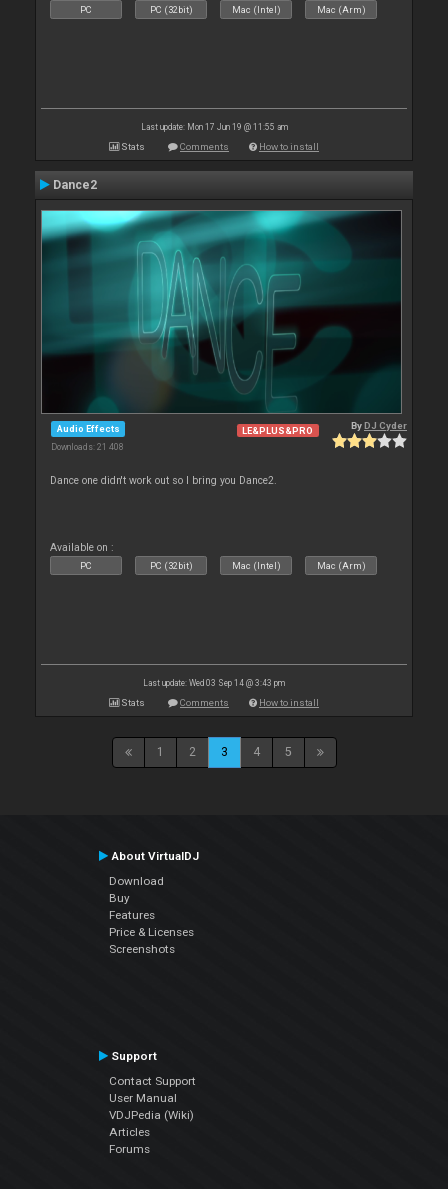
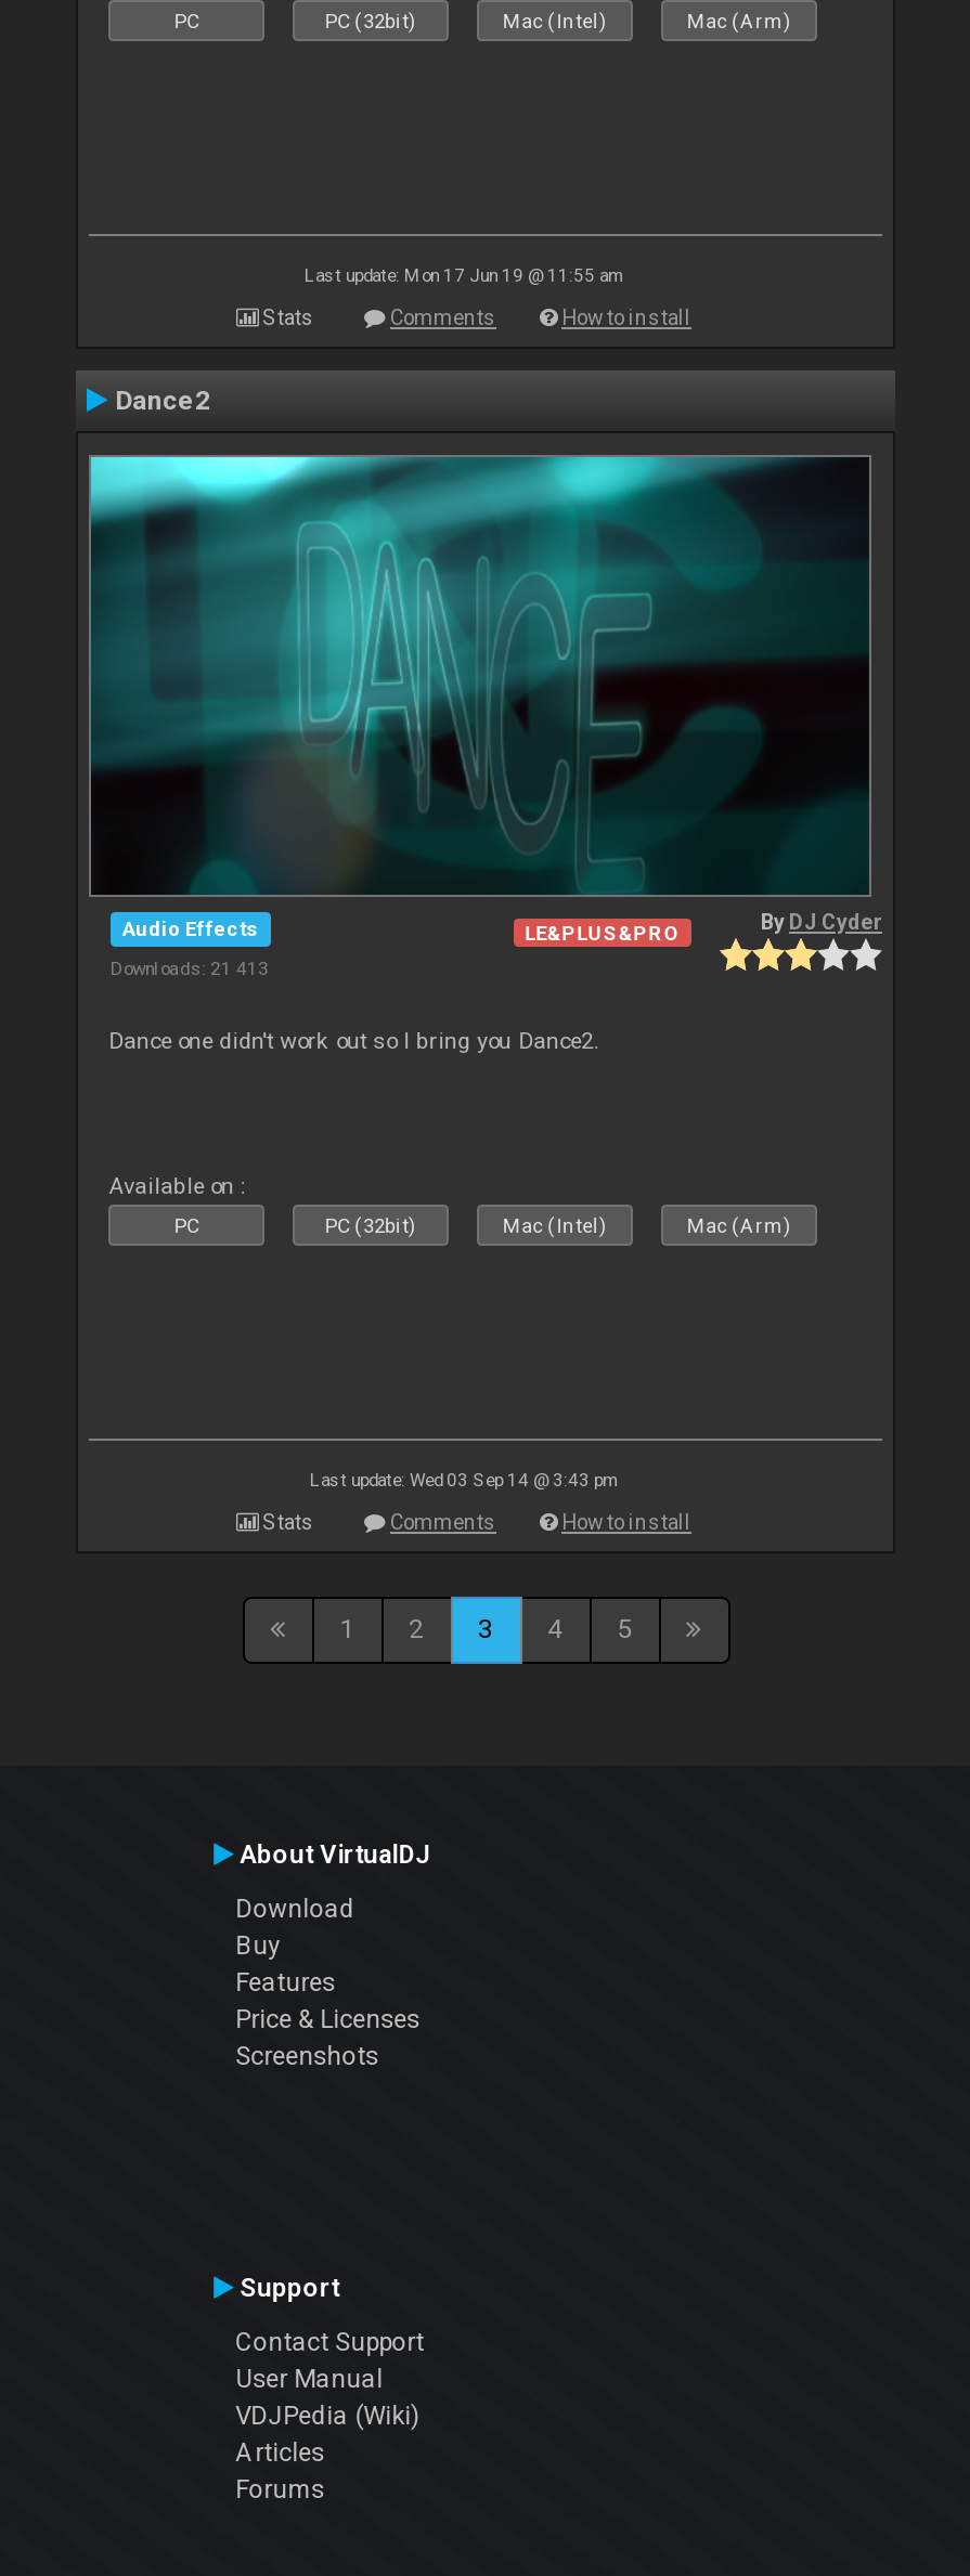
- Downloads: 21 408
+ Downloads: 21 413
